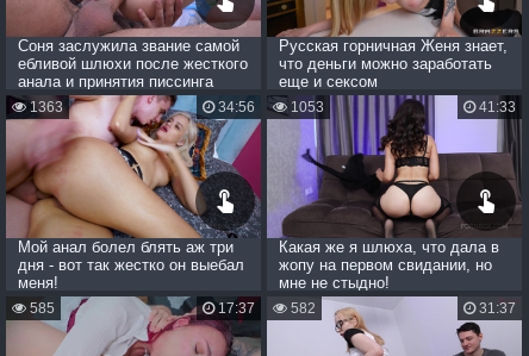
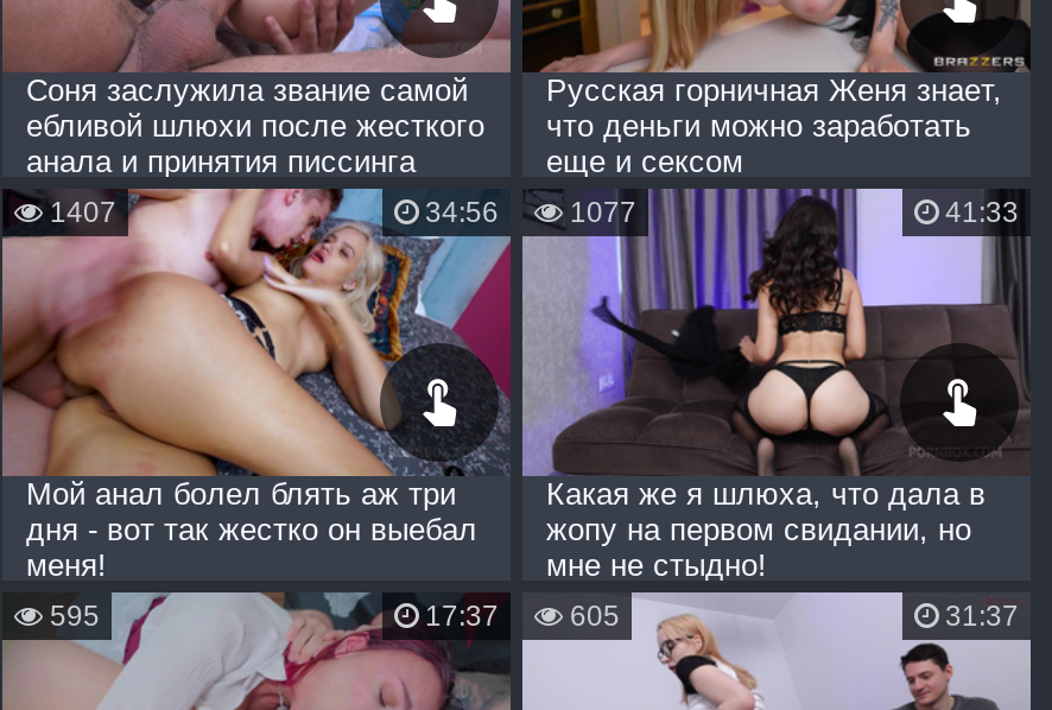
- 1363
+ 1407

- 34:56 1053
+ 34:56 1077

- 585
+ 595

- 582
+ 605
